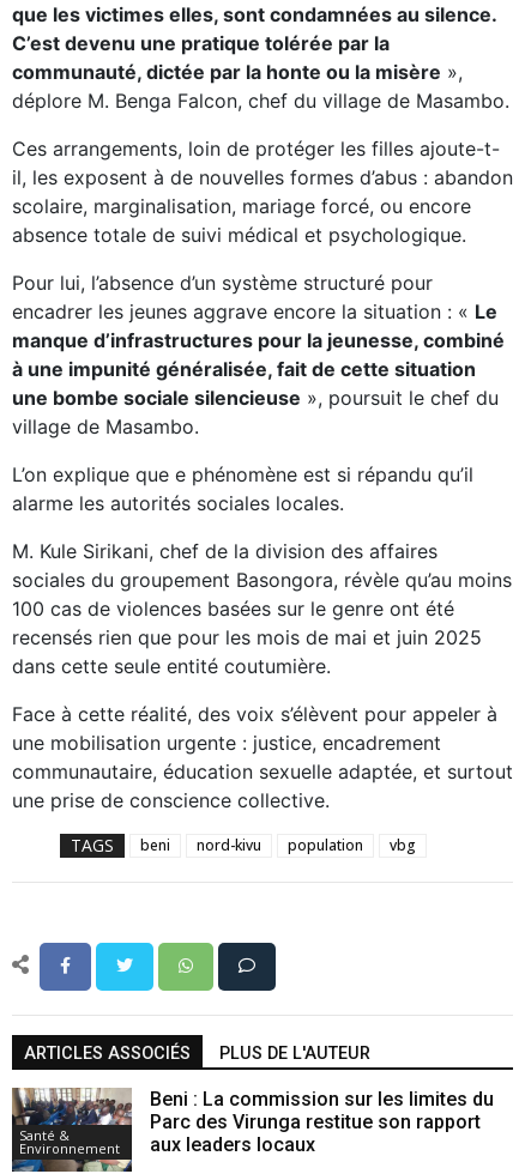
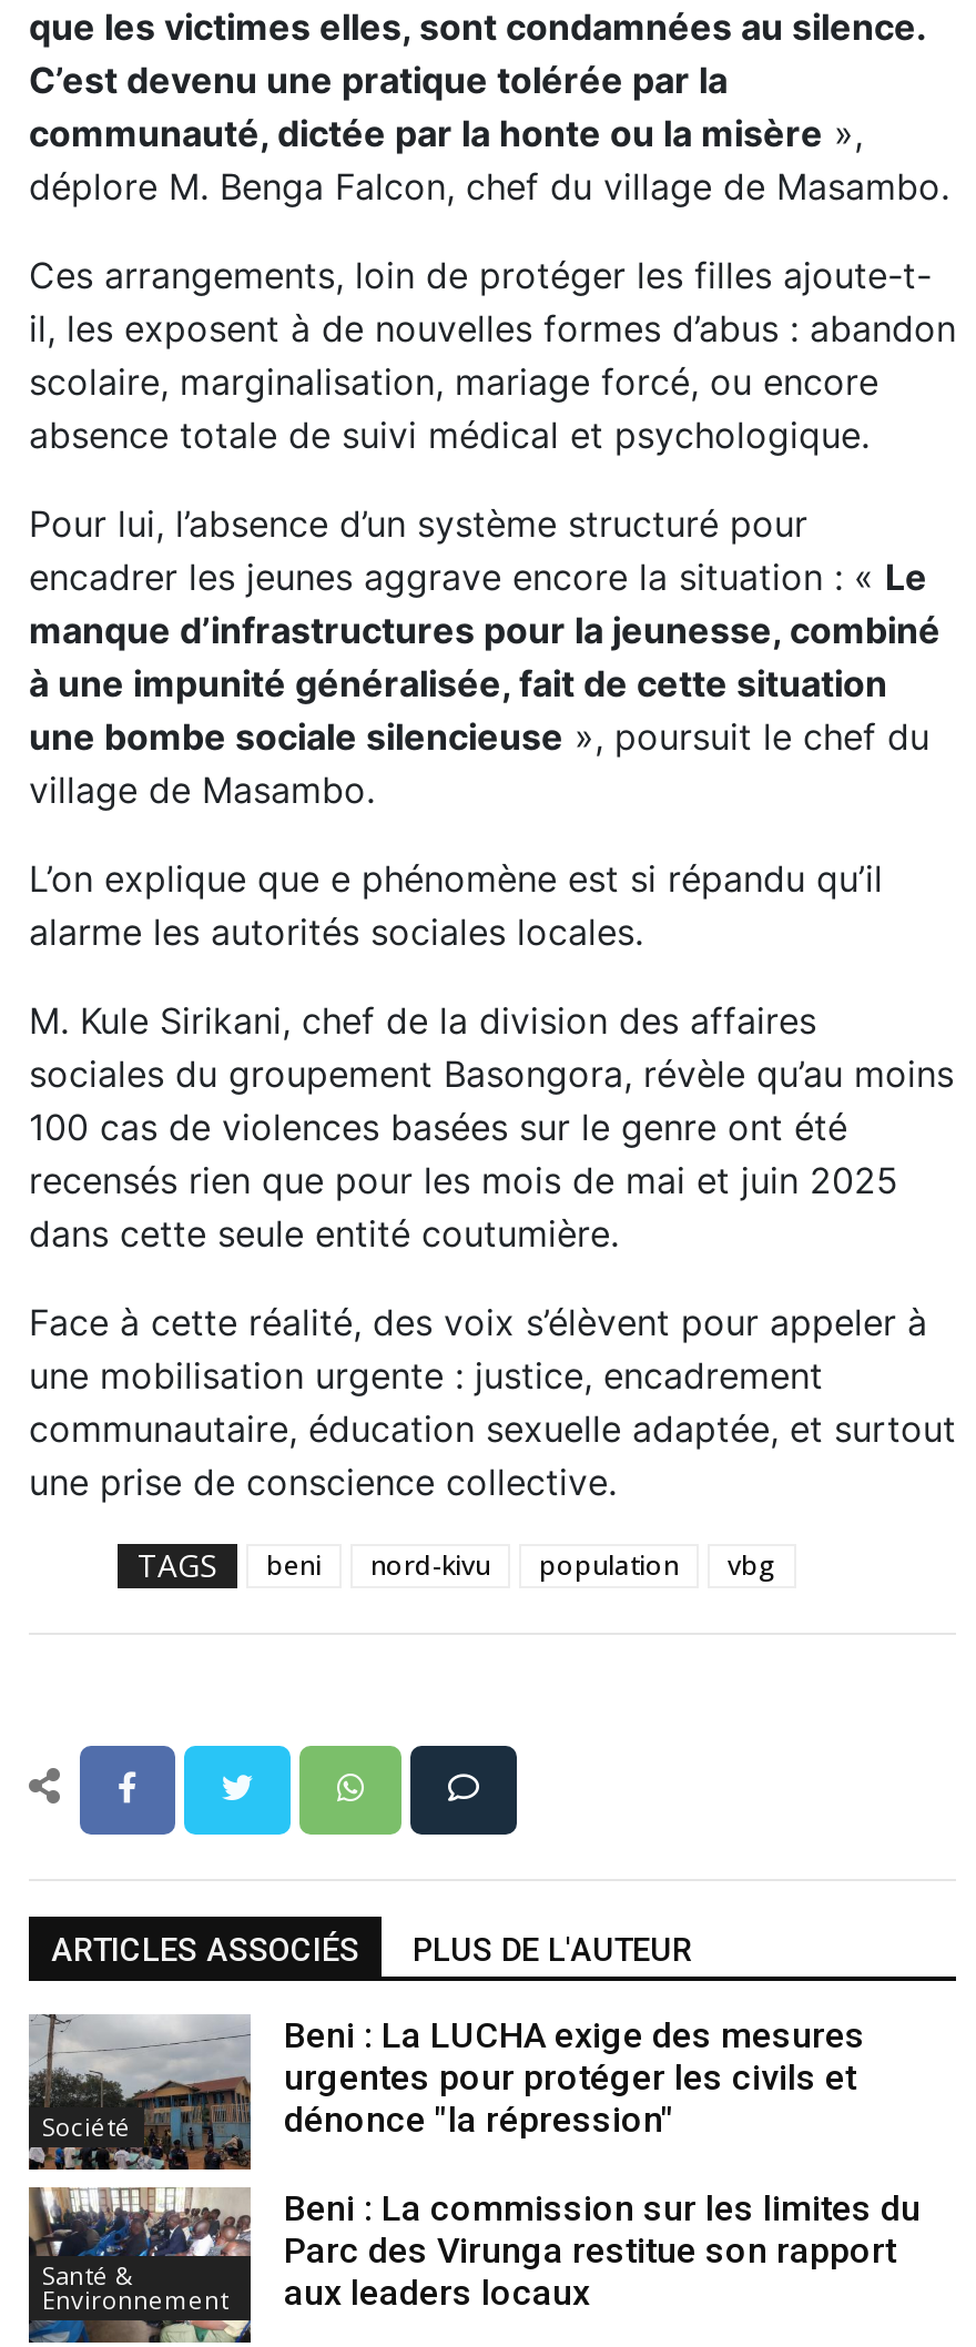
+ [image]
+ Société

+ Beni : La LUCHA exige des mesures
+ urgentes pour protéger les civils et
+ dénonce "la répression"
